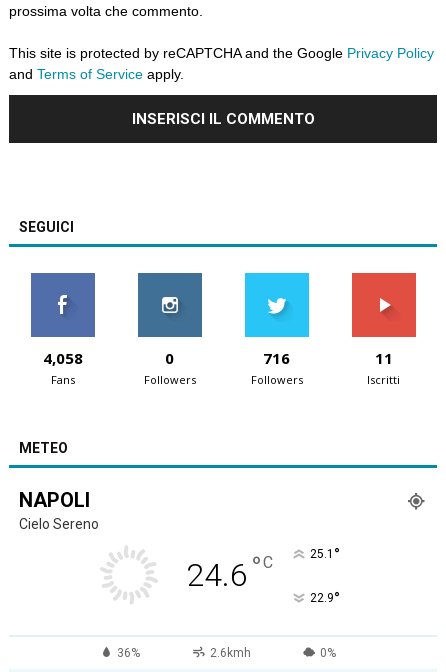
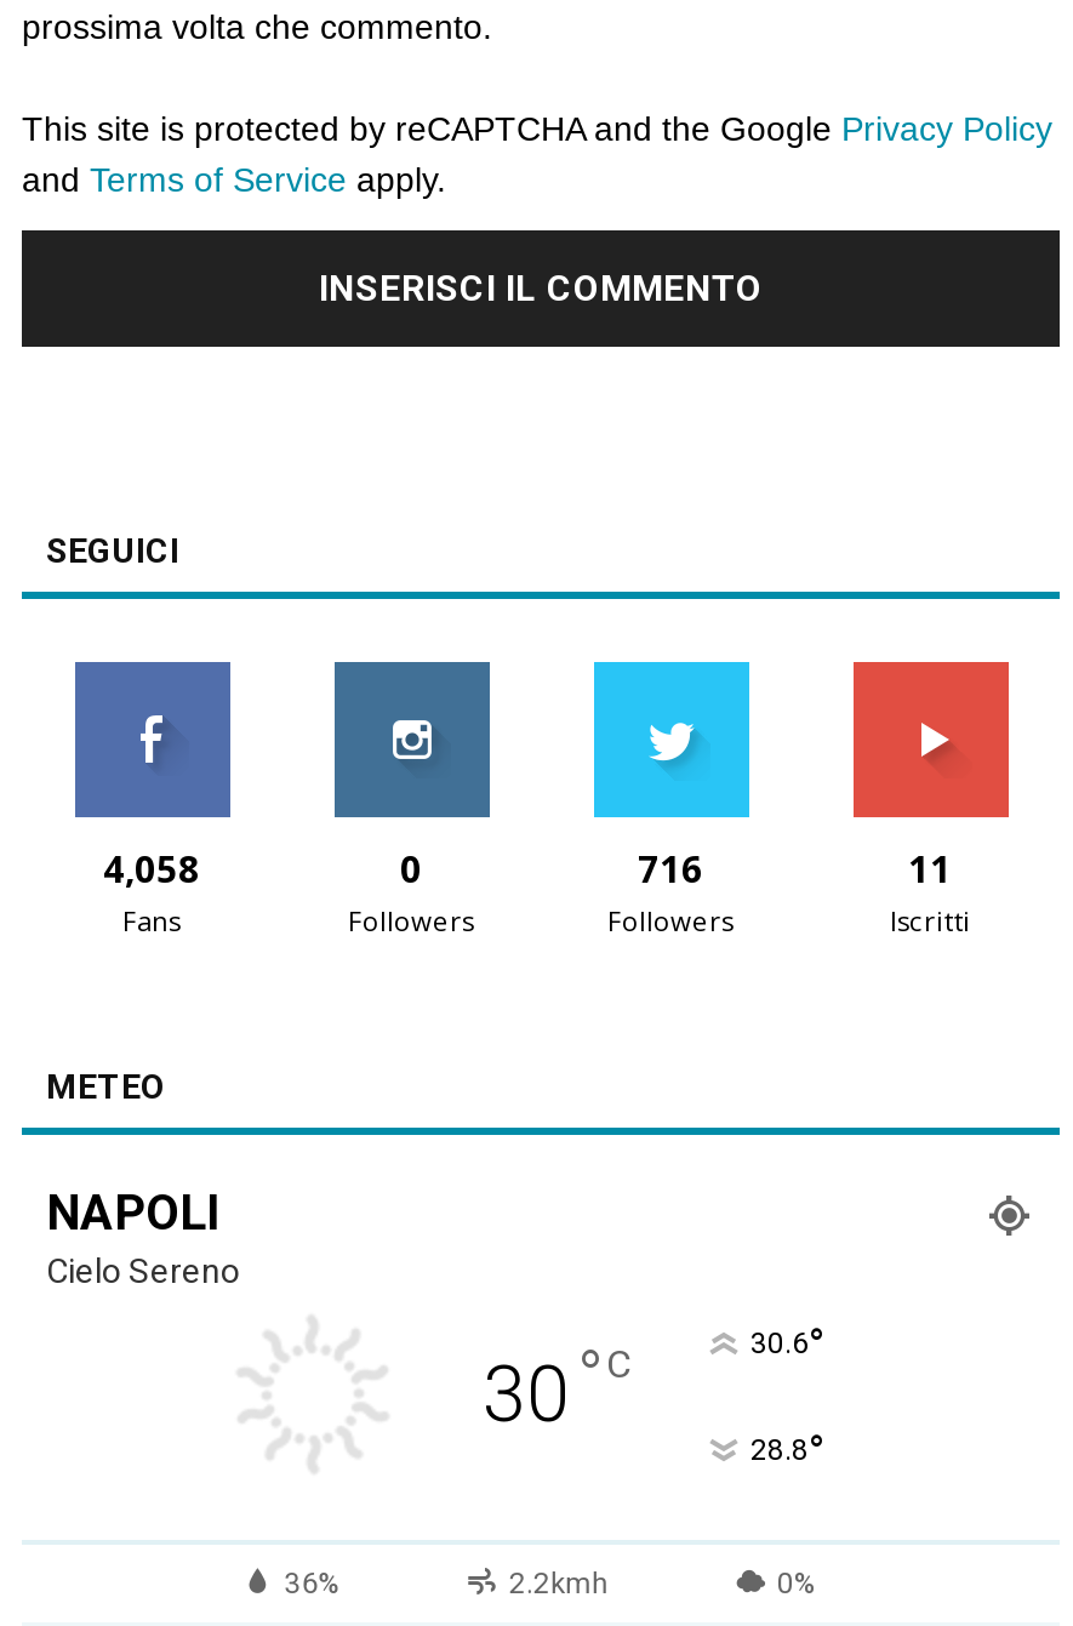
- 25.1°
+ 30.6°

- 24.6 °C
+ 30 °C

- 22.9°
+ 28.8°

- 2.6kmh
+ 2.2kmh
